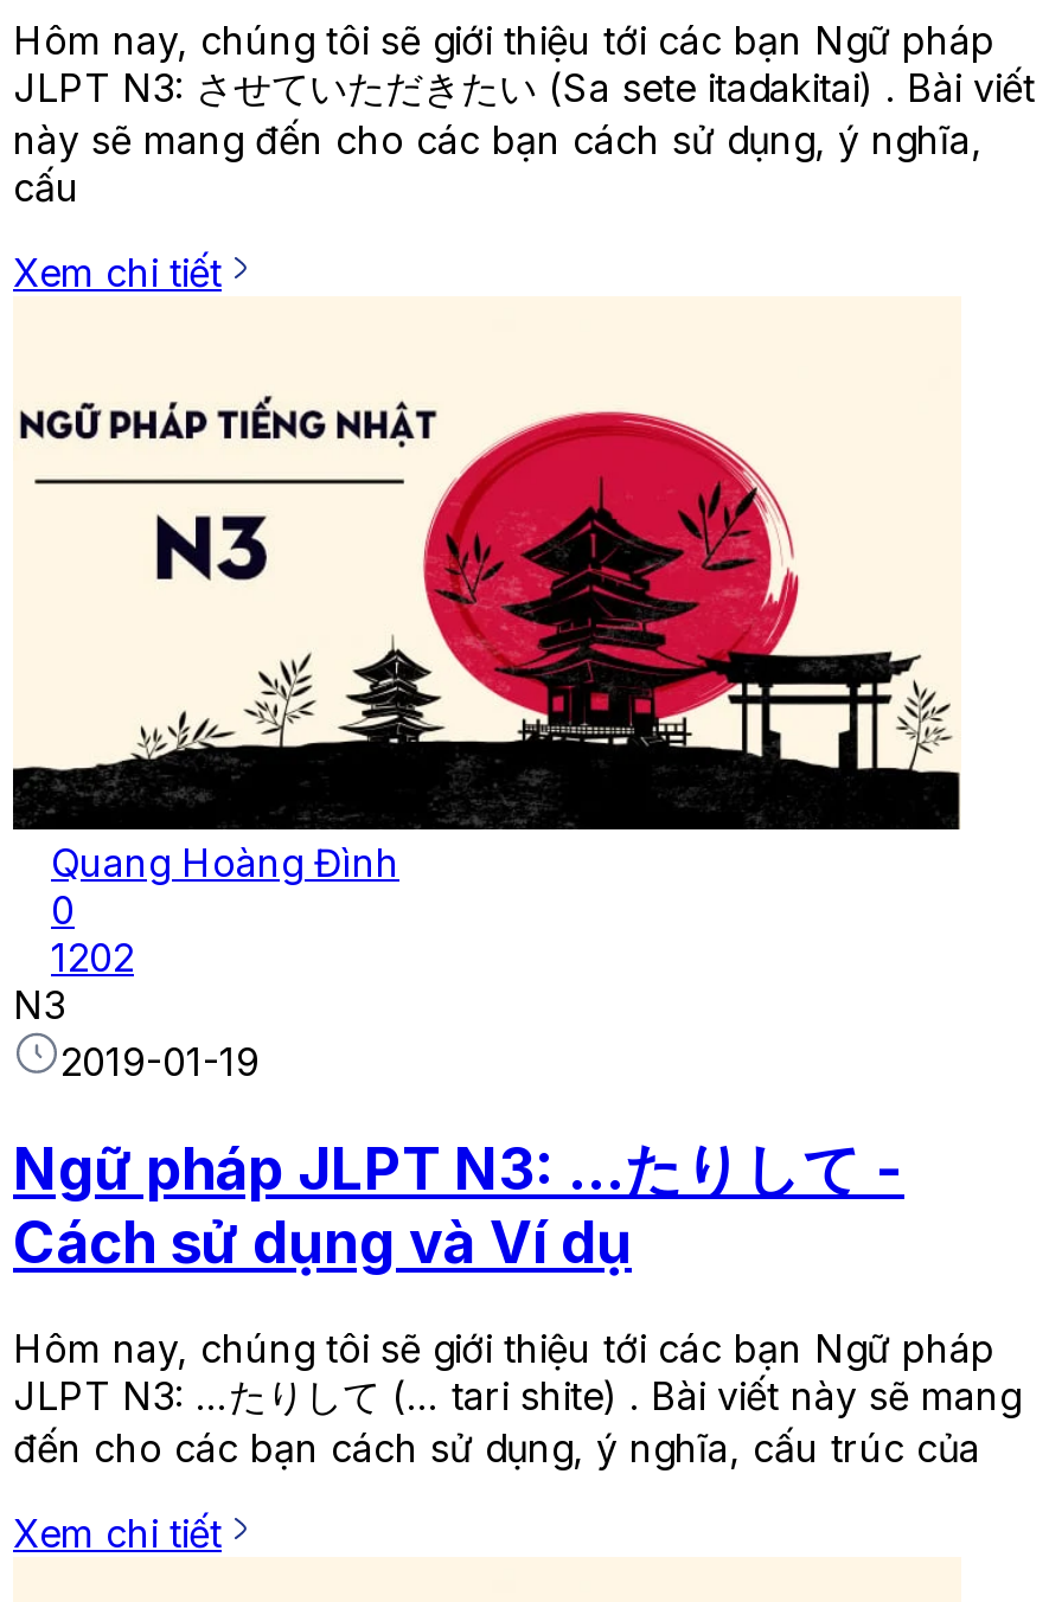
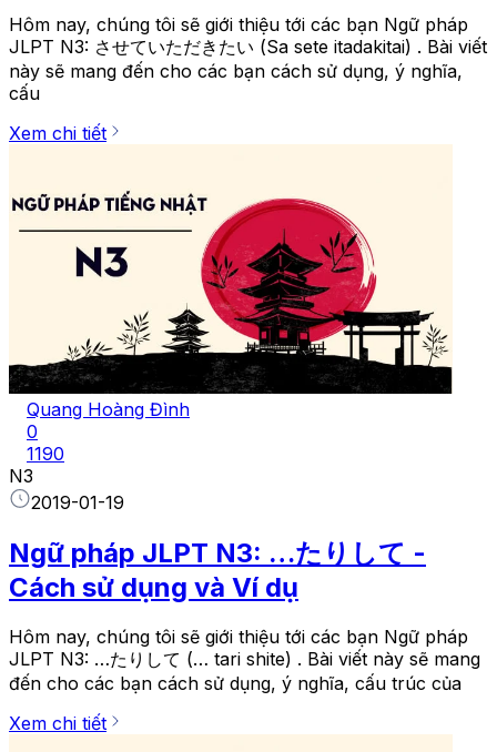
- 1202
+ 1190
